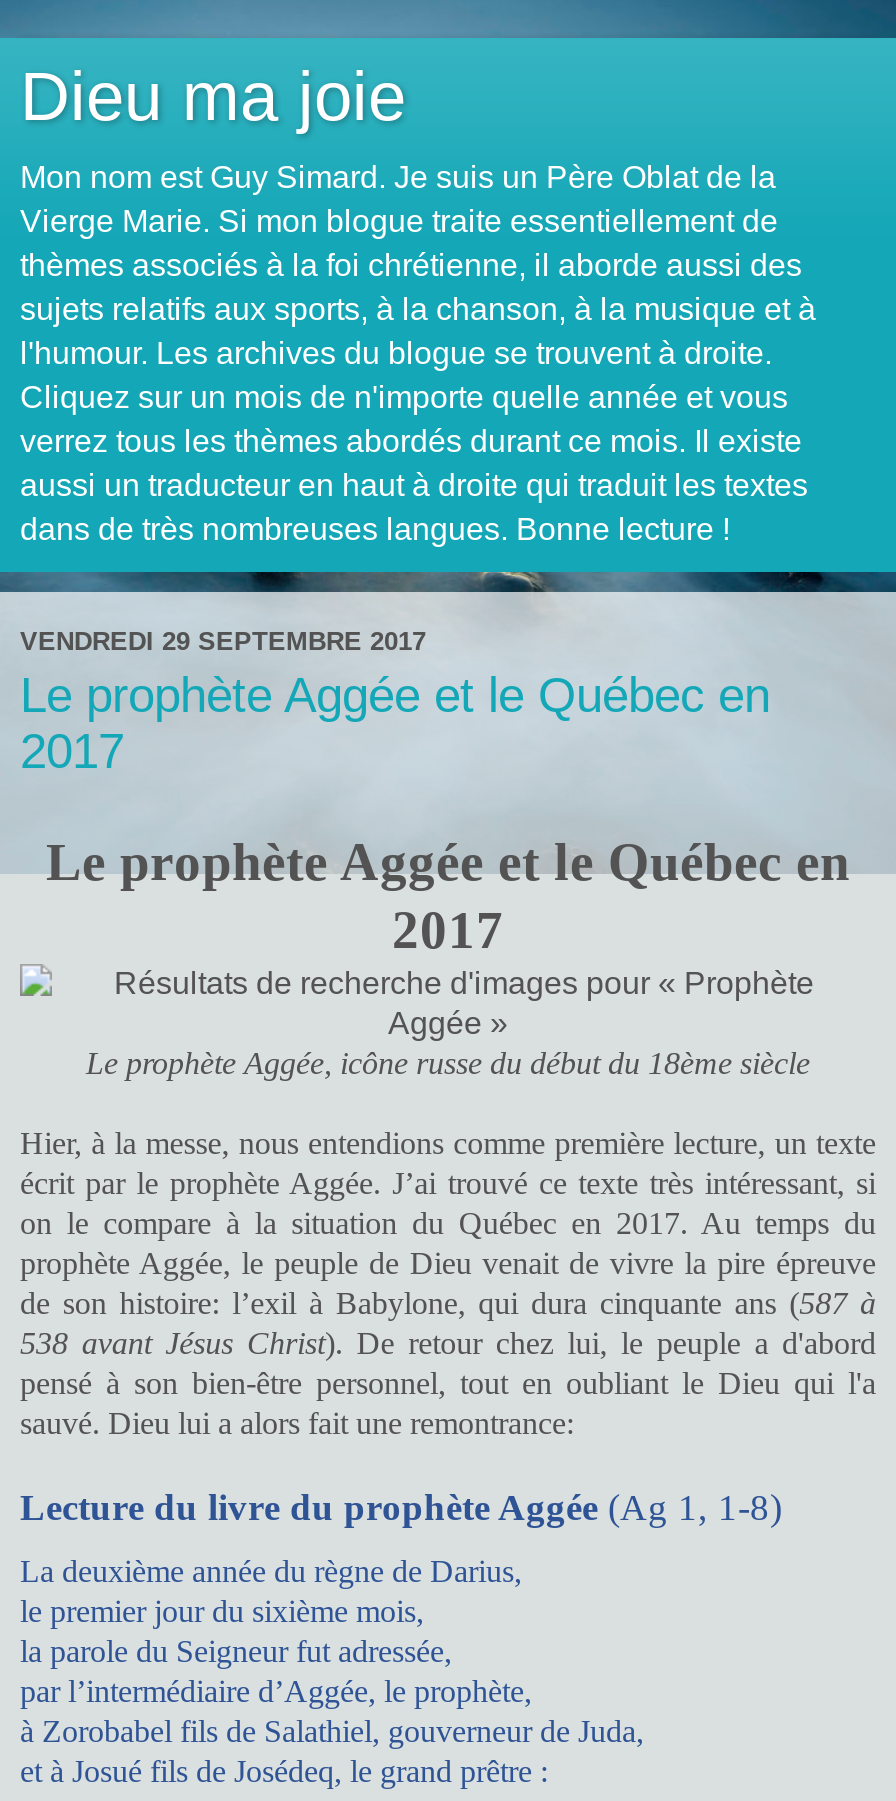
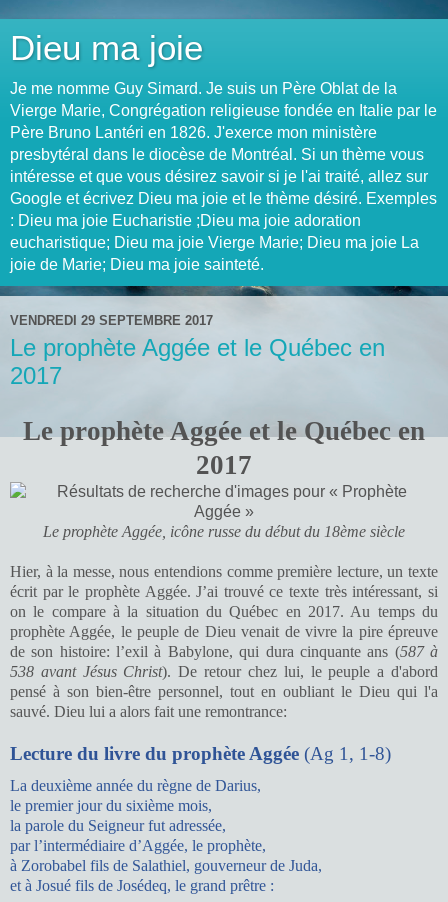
- Mon nom est Guy Simard. Je suis un Père Oblat de la
- Vierge Marie. Si mon blogue traite essentiellement de
- thèmes associés à la foi chrétienne, il aborde aussi des
- sujets relatifs aux sports, à la chanson, à la musique et à
- l'humour. Les archives du blogue se trouvent à droite.
- Cliquez sur un mois de n'importe quelle année et vous
- verrez tous les thèmes abordés durant ce mois. Il existe
- aussi un traducteur en haut à droite qui traduit les textes
- dans de très nombreuses langues. Bonne lecture !
+ Je me nomme Guy Simard. Je suis un Père Oblat de la
+ Vierge Marie, Congrégation religieuse fondée en Italie par le
+ Père Bruno Lantéri en 1826. J'exerce mon ministère
+ presbytéral dans le diocèse de Montréal. Si un thème vous
+ intéresse et que vous désirez savoir si je l'ai traité, allez sur
+ Google et écrivez Dieu ma joie et le thème désiré. Exemples
+ : Dieu ma joie Eucharistie ;Dieu ma joie adoration
+ eucharistique; Dieu ma joie Vierge Marie; Dieu ma joie La
+ joie de Marie; Dieu ma joie sainteté.
